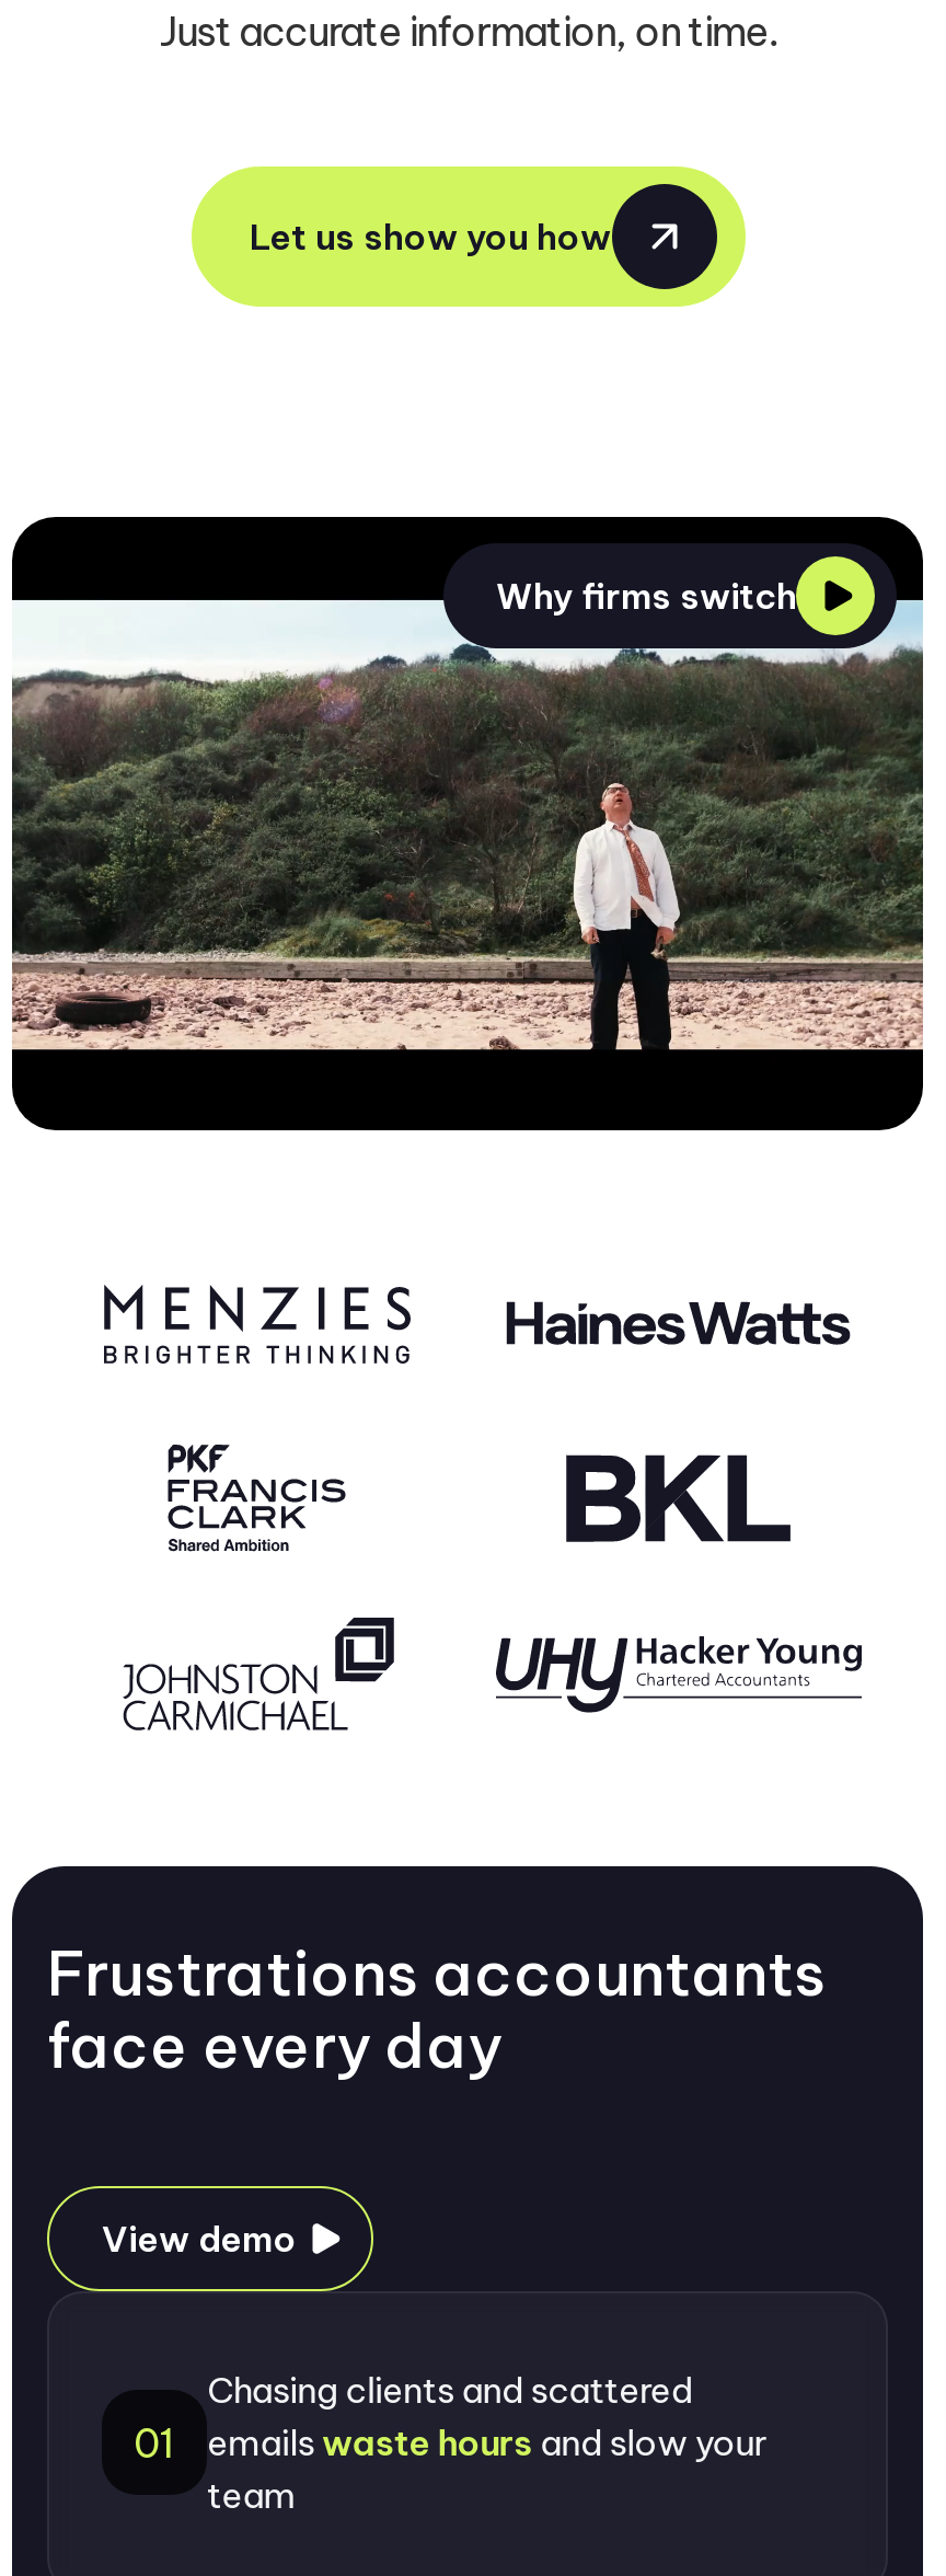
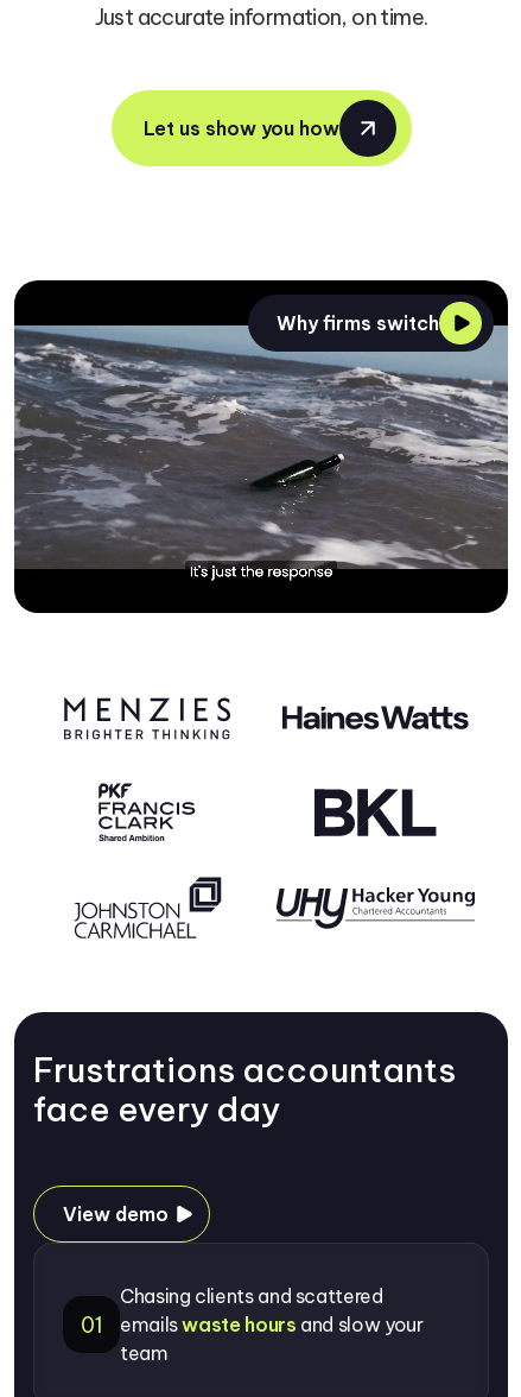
- [image]
+ [image]
